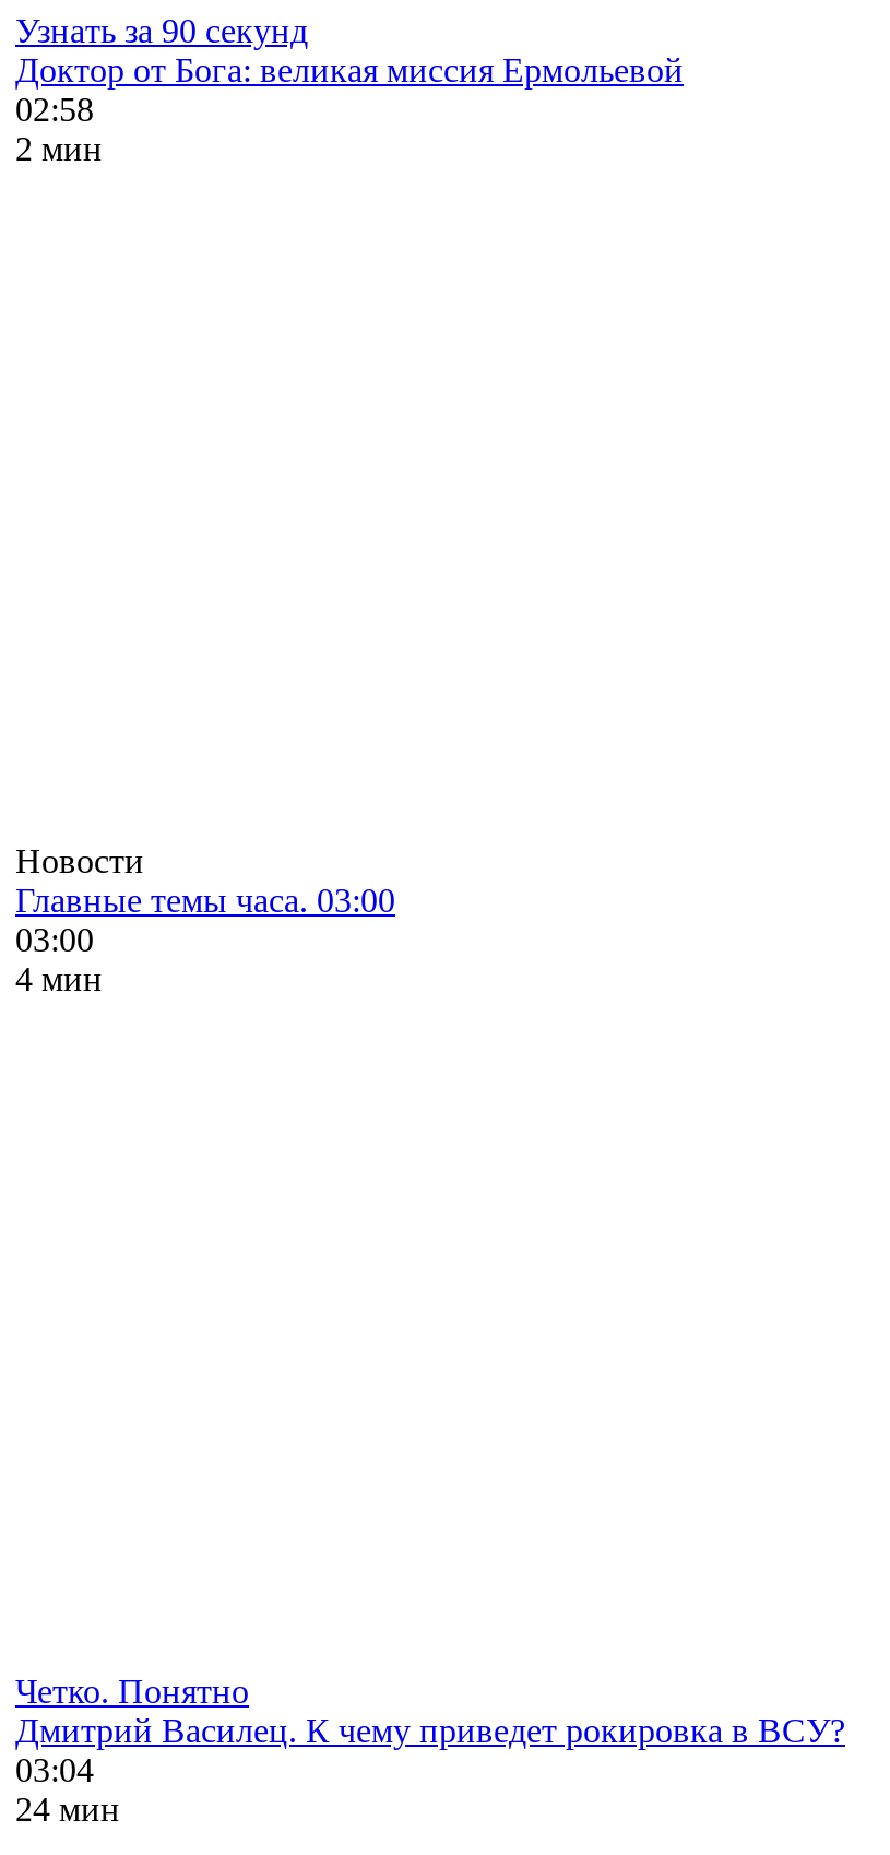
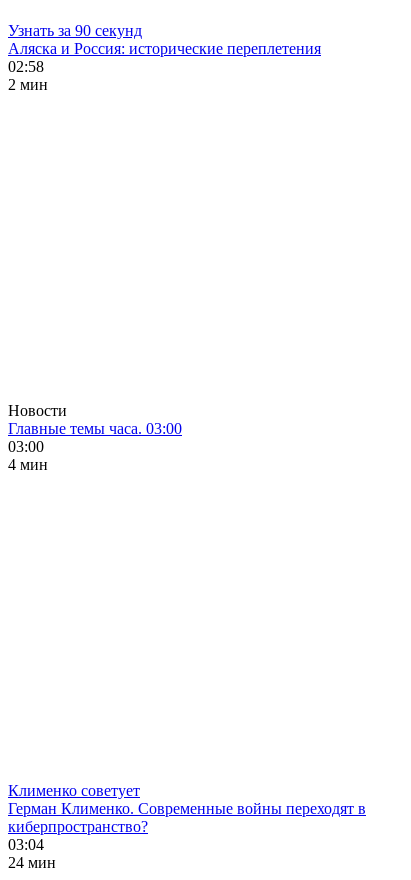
- Доктор от Бога: великая миссия Ермольевой
+ Аляска и Россия: исторические переплетения

- Четко. Понятно
- Дмитрий Василец. К чему приведет рокировка в ВСУ?
+ Клименко советует
+ Герман Клименко. Современные войны переходят в
+ киберпространство?
